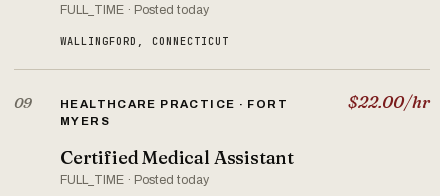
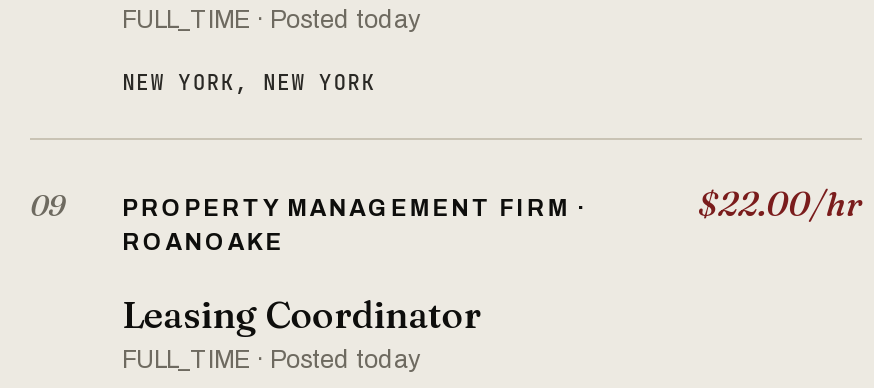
- WALLINGFORD, CONNECTICUT
+ NEW YORK, NEW YORK

- HEALTHCARE PRACTICE · FORT
- MYERS
+ PROPERTY MANAGEMENT FIRM ·
+ ROANOAKE

- Certified Medical Assistant
+ Leasing Coordinator
